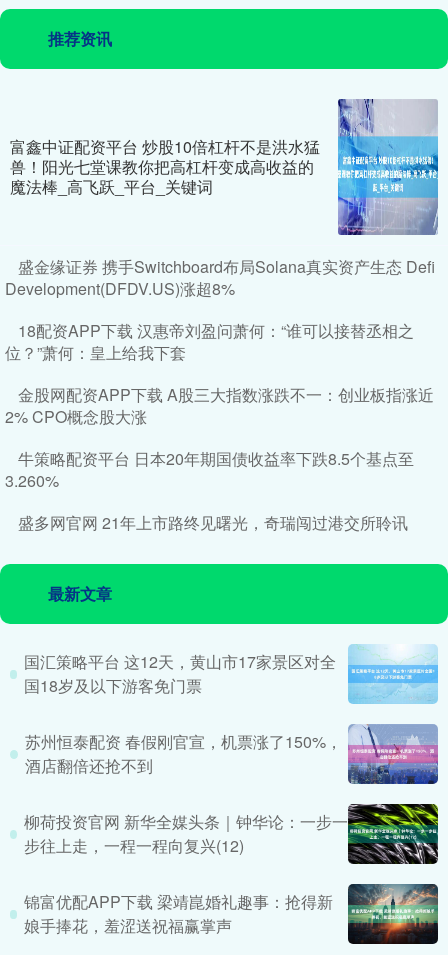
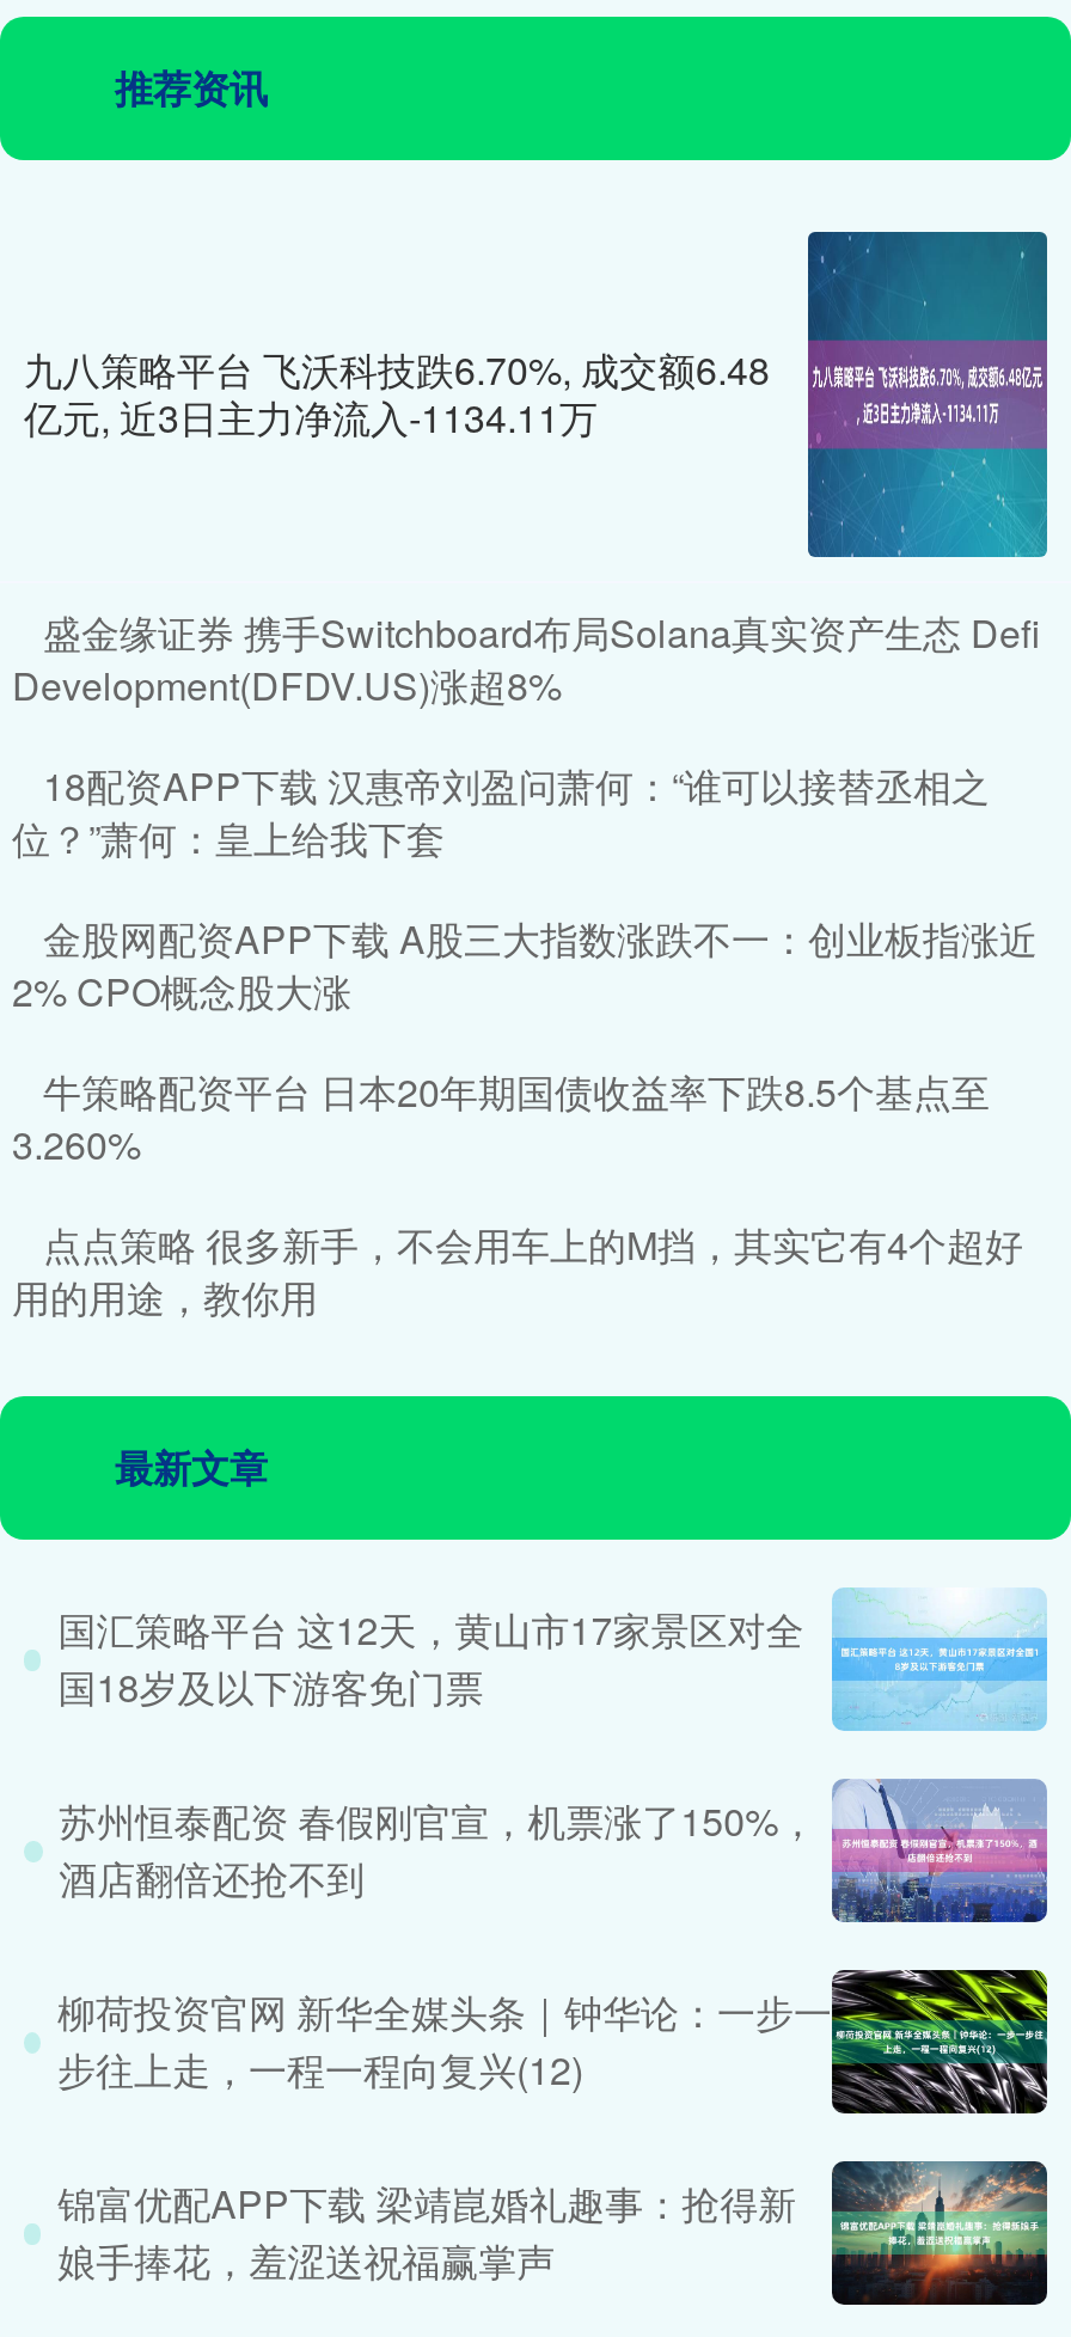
- [image]
- 富鑫中证配资平台 炒股10倍杠杆不是洪水猛
- 兽！阳光七堂课教你把高杠杆变成高收益的
- 魔法棒_高飞跃_平台_关键词
+ [image]
+ 九八策略平台 飞沃科技跌6.70%, 成交额6.48
+ 亿元, 近3日主力净流入-1134.11万

- 盛多网官网 21年上市路终见曙光，奇瑞闯过港交所聆讯
+ 点点策略 很多新手，不会用车上的M挡，其实它有4个超好
+ 用的用途，教你用
